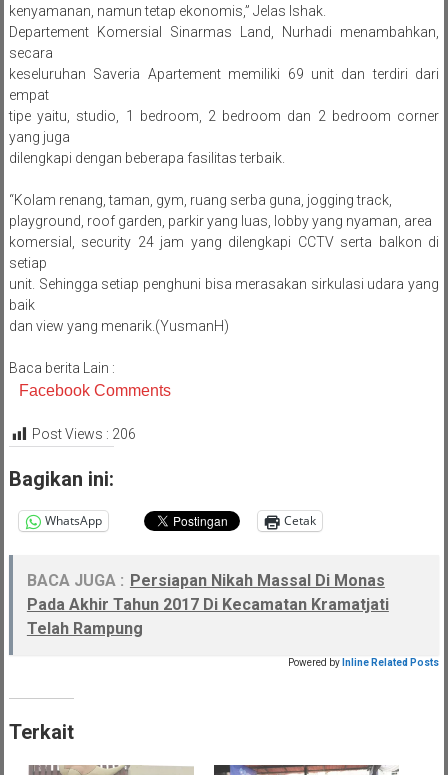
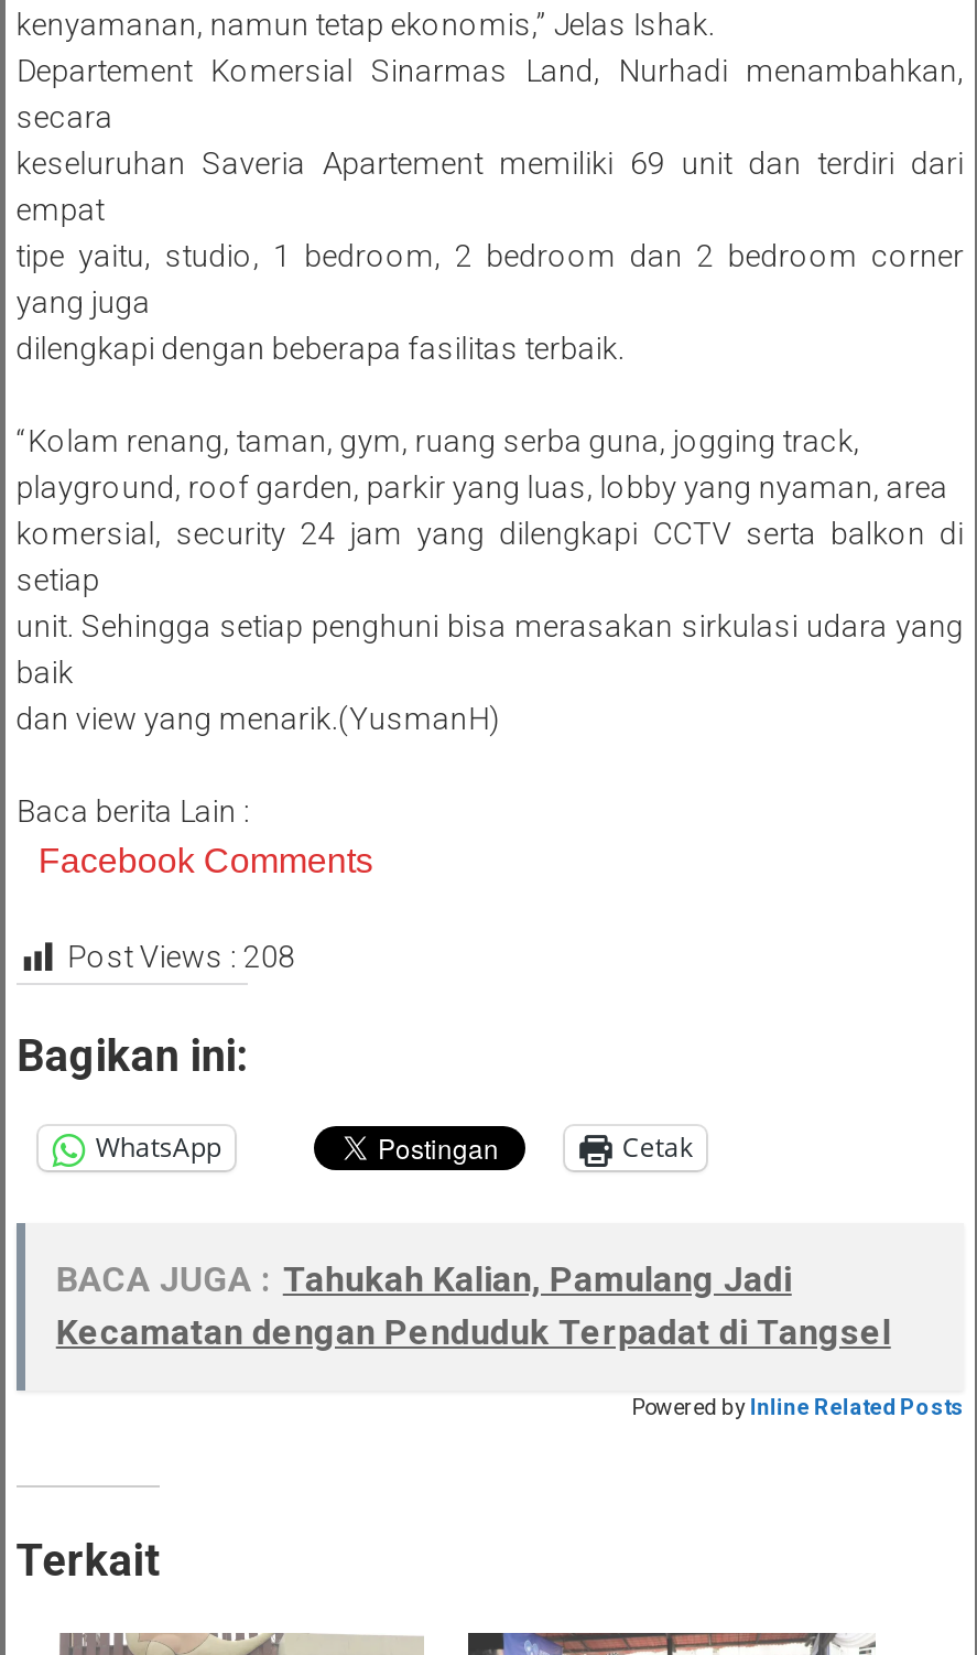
- Post Views : 206
+ Post Views : 208

- BACA JUGA : Persiapan Nikah Massal Di Monas
- Pada Akhir Tahun 2017 Di Kecamatan Kramatjati
- Telah Rampung
+ BACA JUGA : Tahukah Kalian, Pamulang Jadi
+ Kecamatan dengan Penduduk Terpadat di Tangsel
